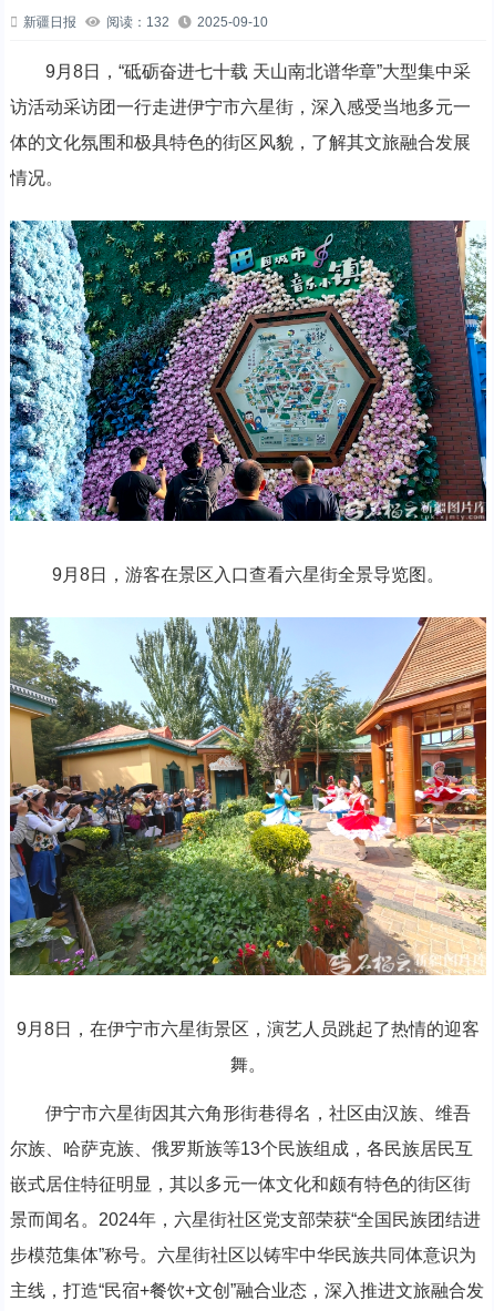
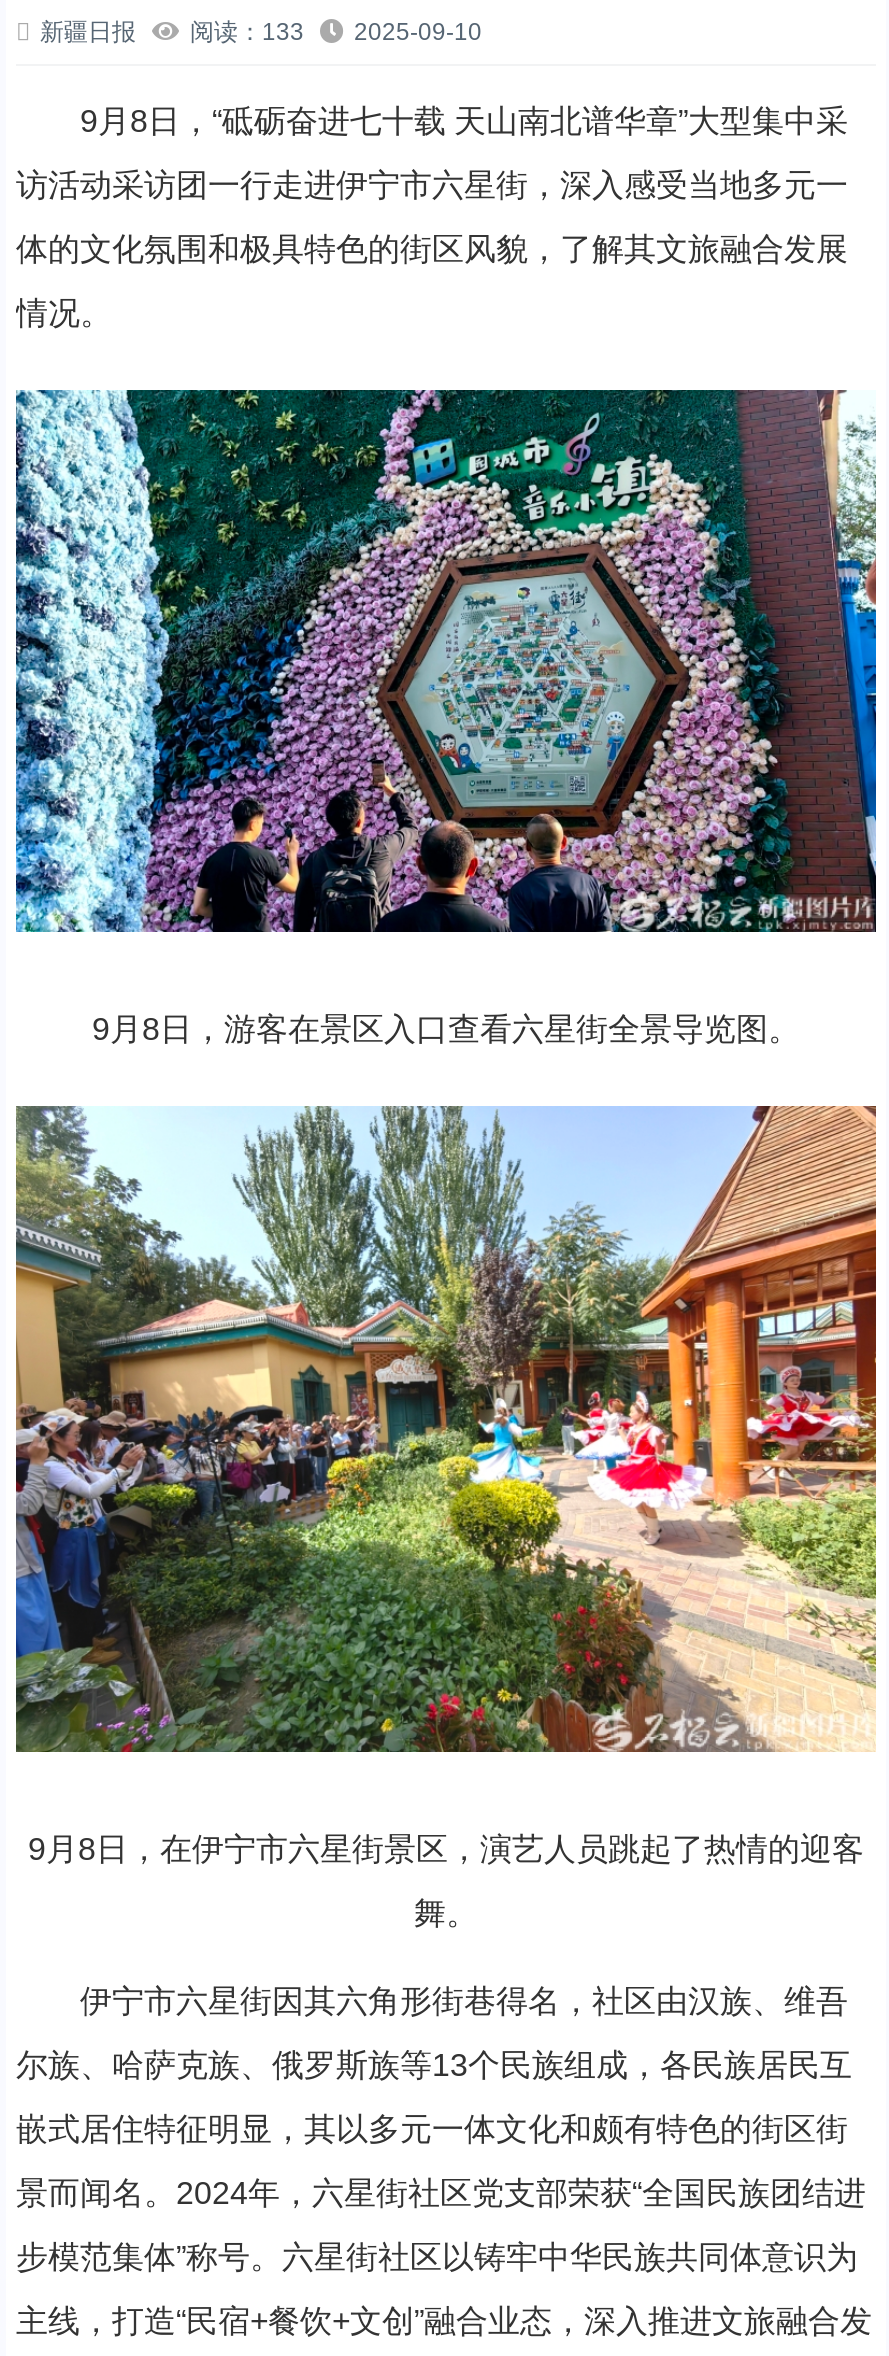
- 新疆日报 阅读：132 2025-09-10
+ 新疆日报 阅读：133 2025-09-10
